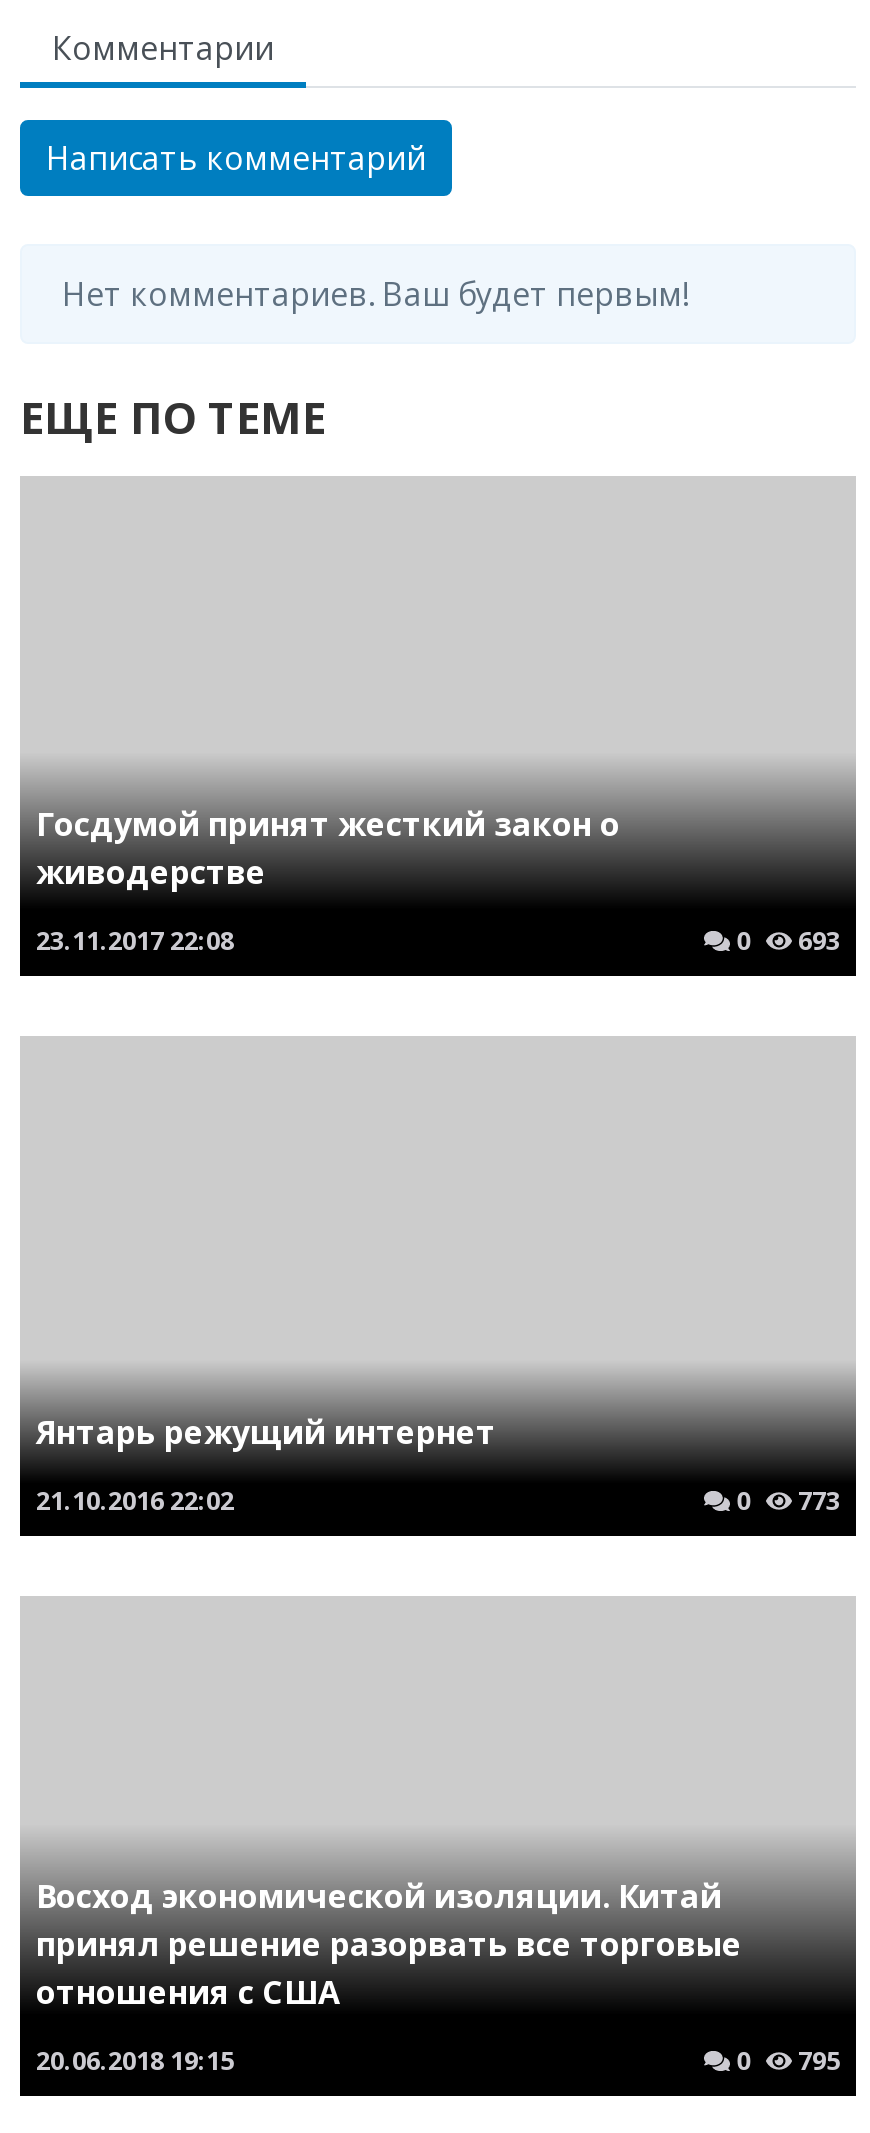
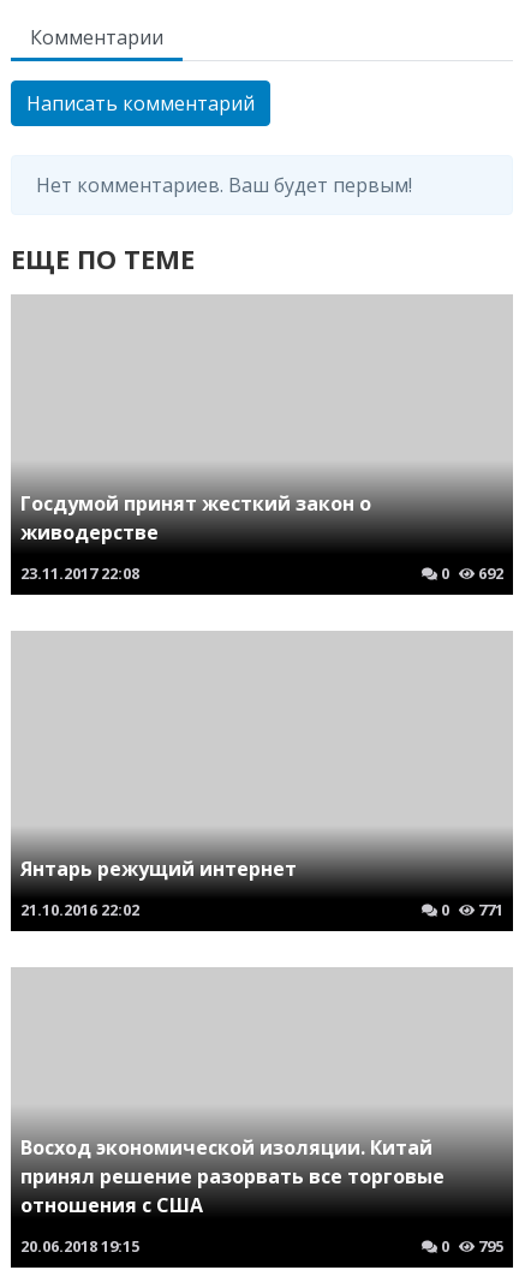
- 0 693
+ 0 692

- 0 773
+ 0 771
